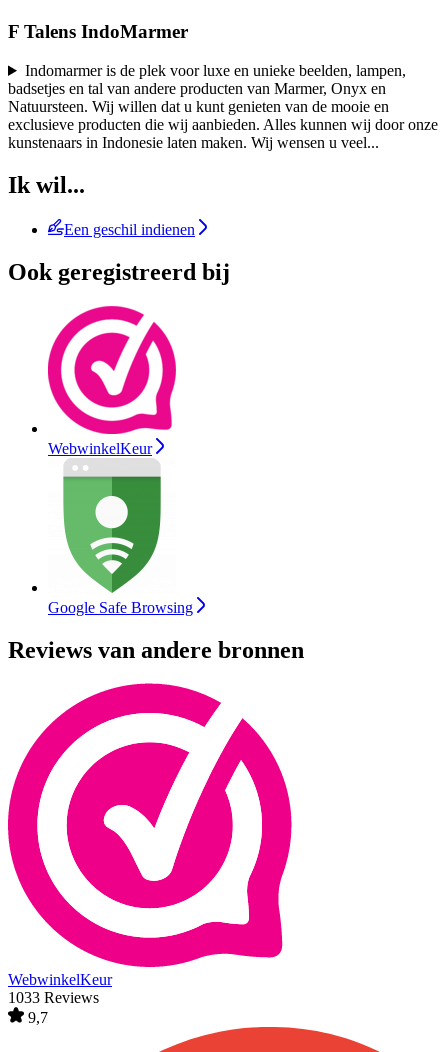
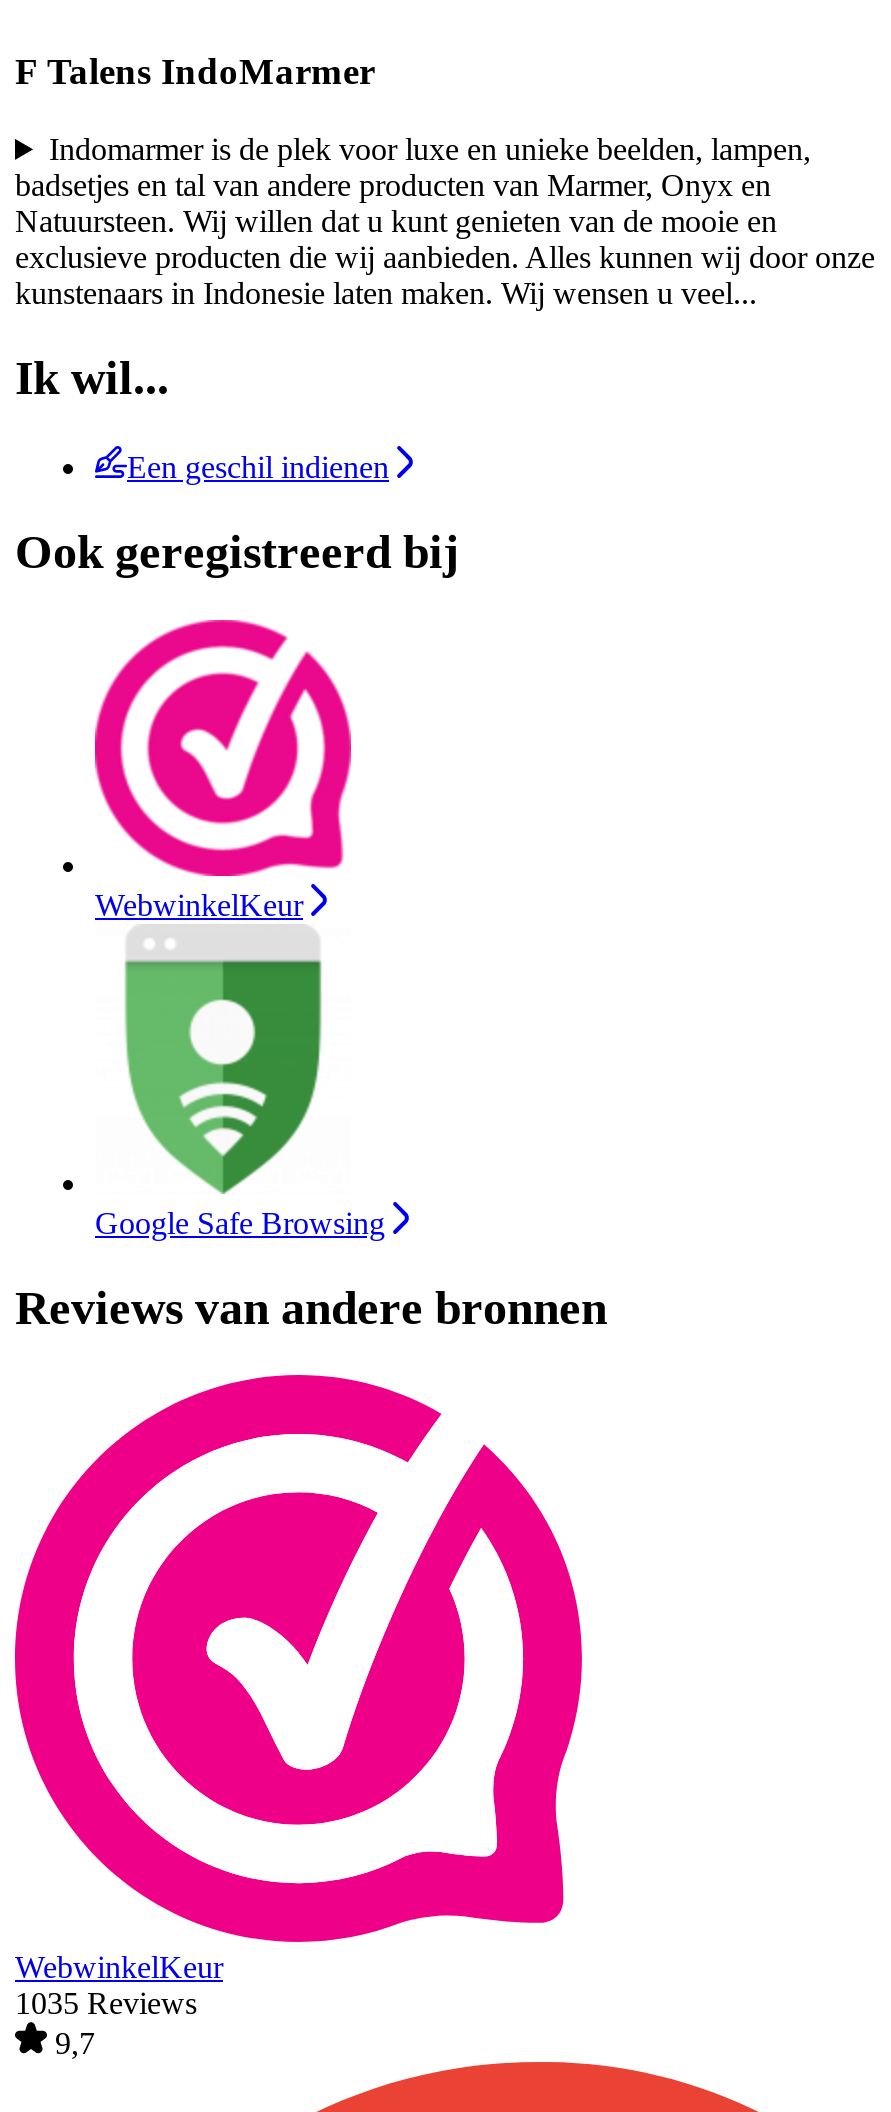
- 1033 Reviews
+ 1035 Reviews
